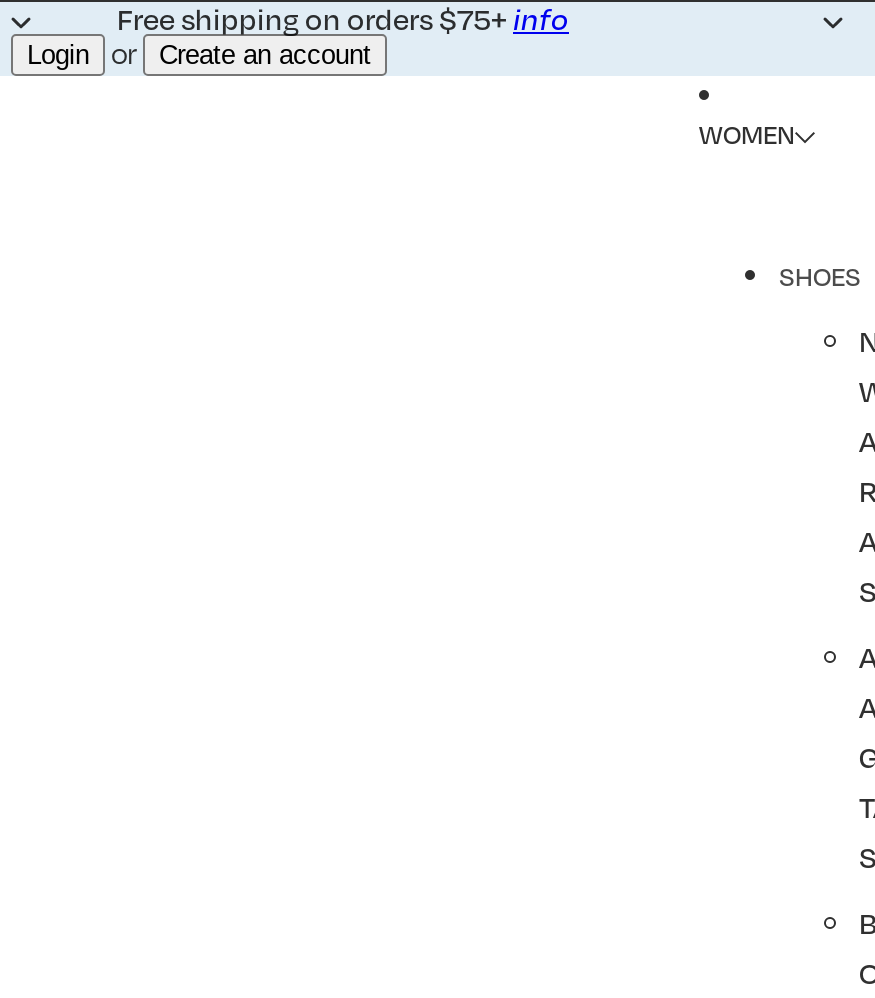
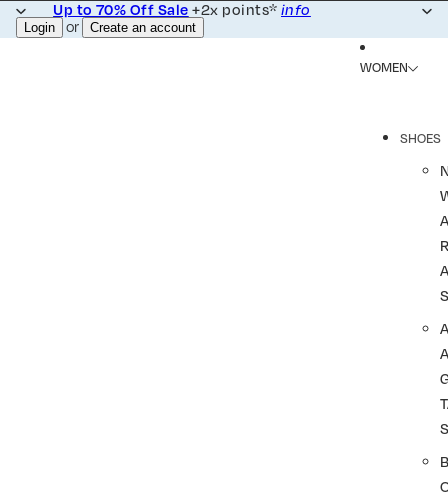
- Free shipping on orders $75+info
+ Up to 70% Off Sale+2x points*info
